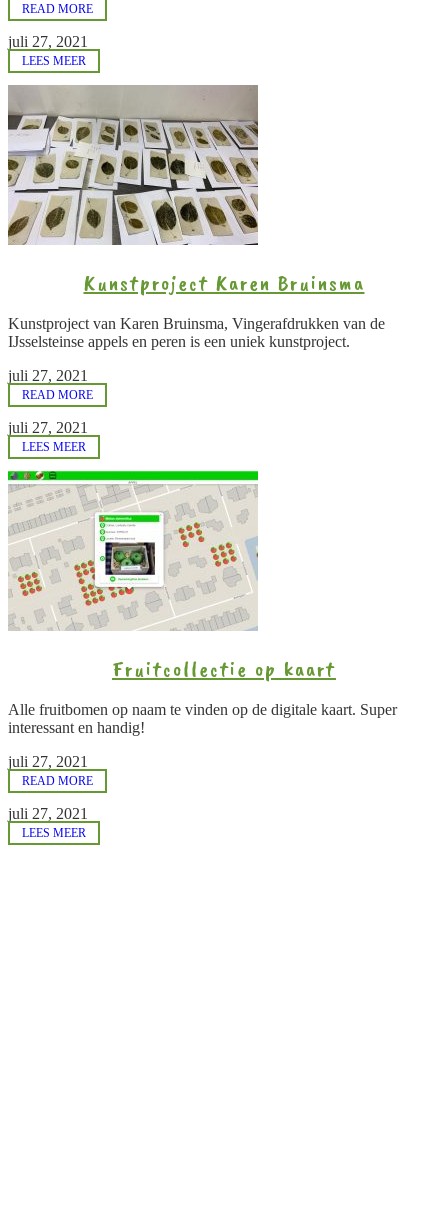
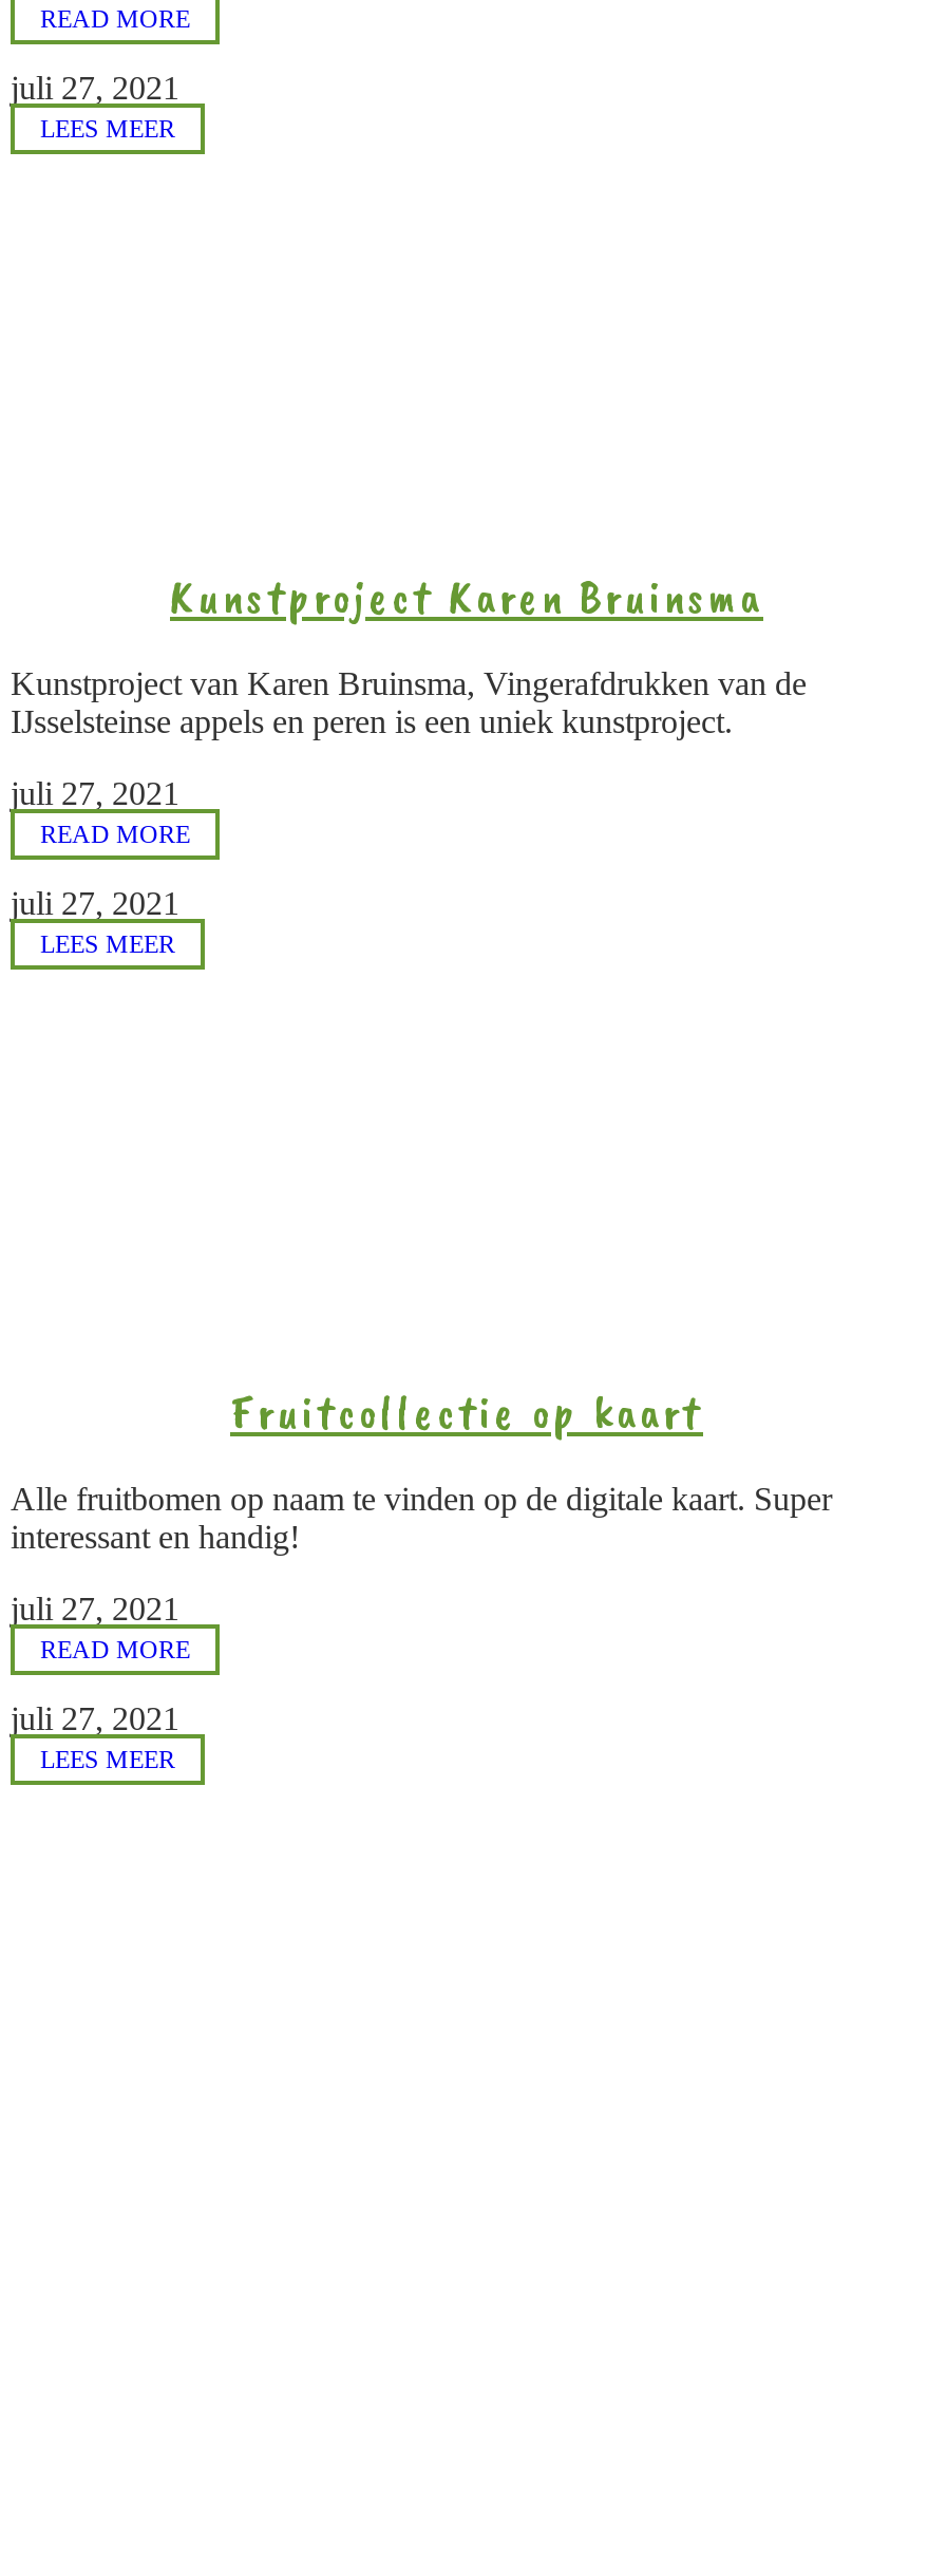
- [image]

- [image]
